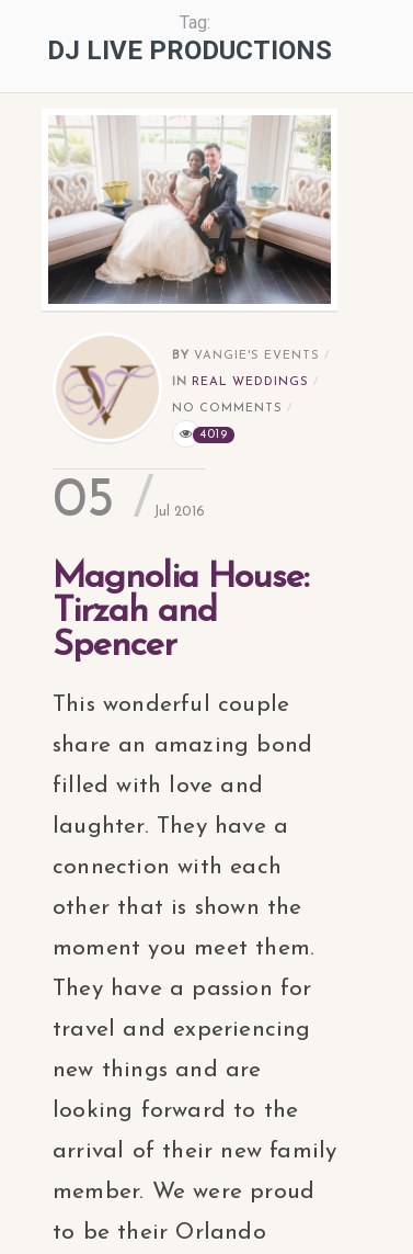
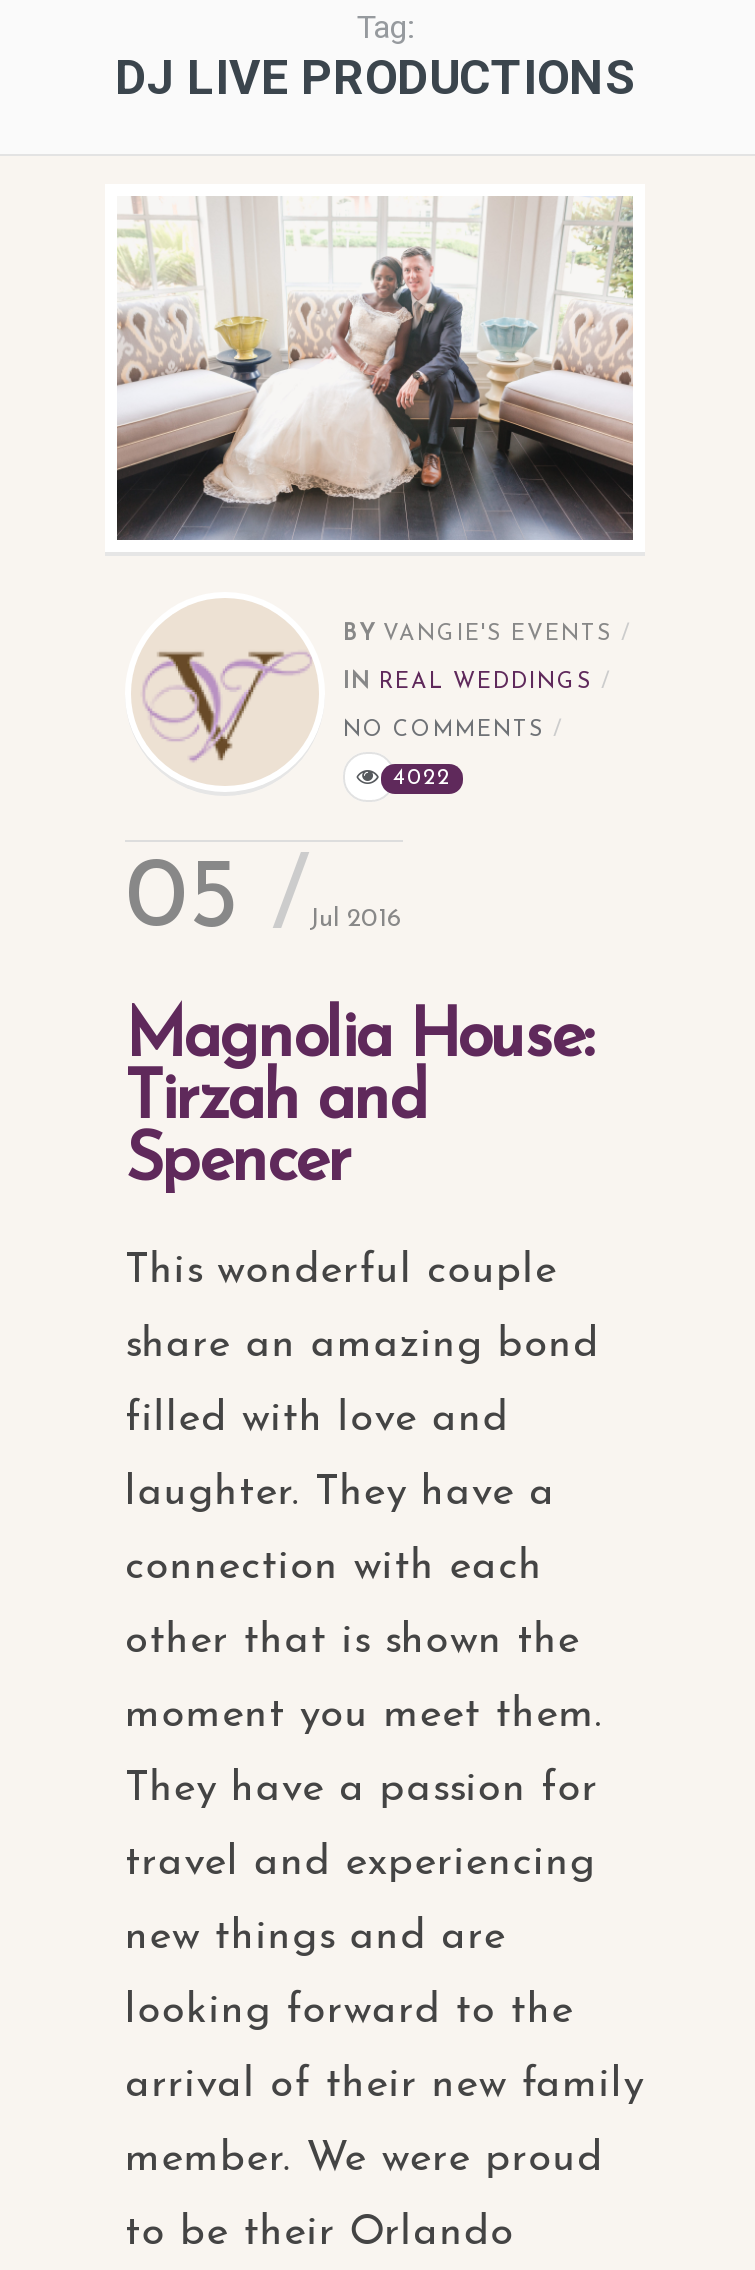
- 4019
+ 4022
